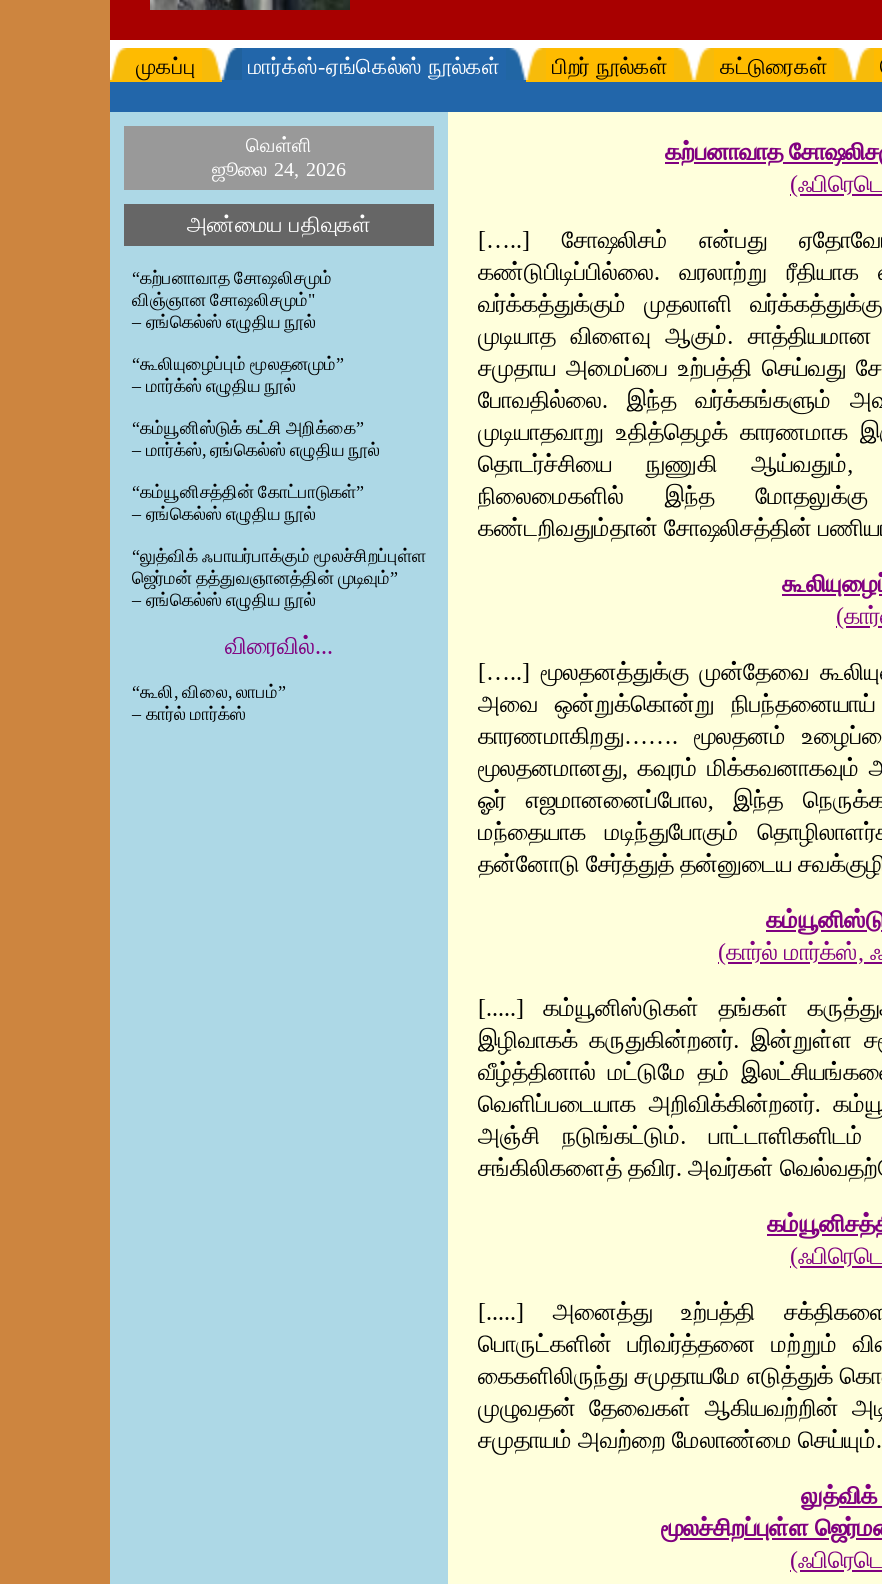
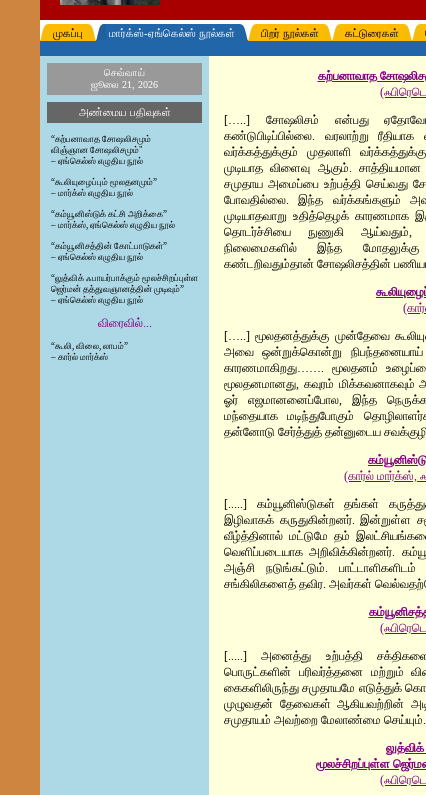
- வெள்ளி
- ஜூலை 24, 2026
+ செவ்வாய்
+ ஜூலை 21, 2026
